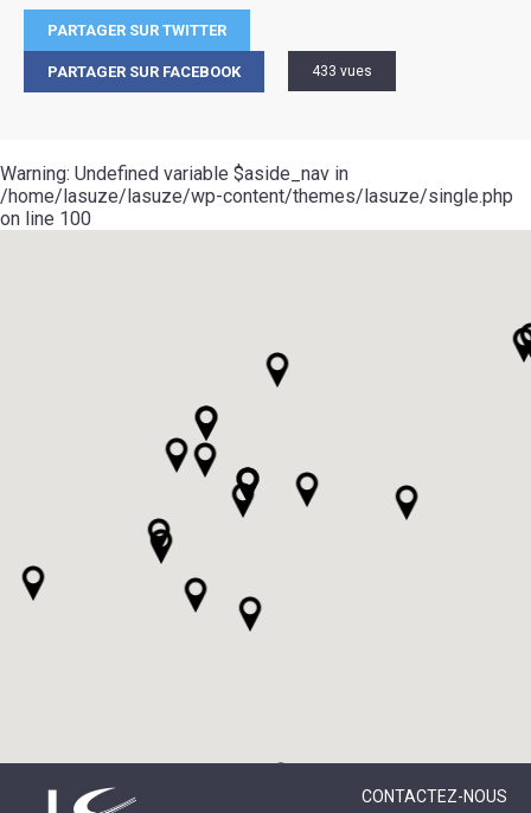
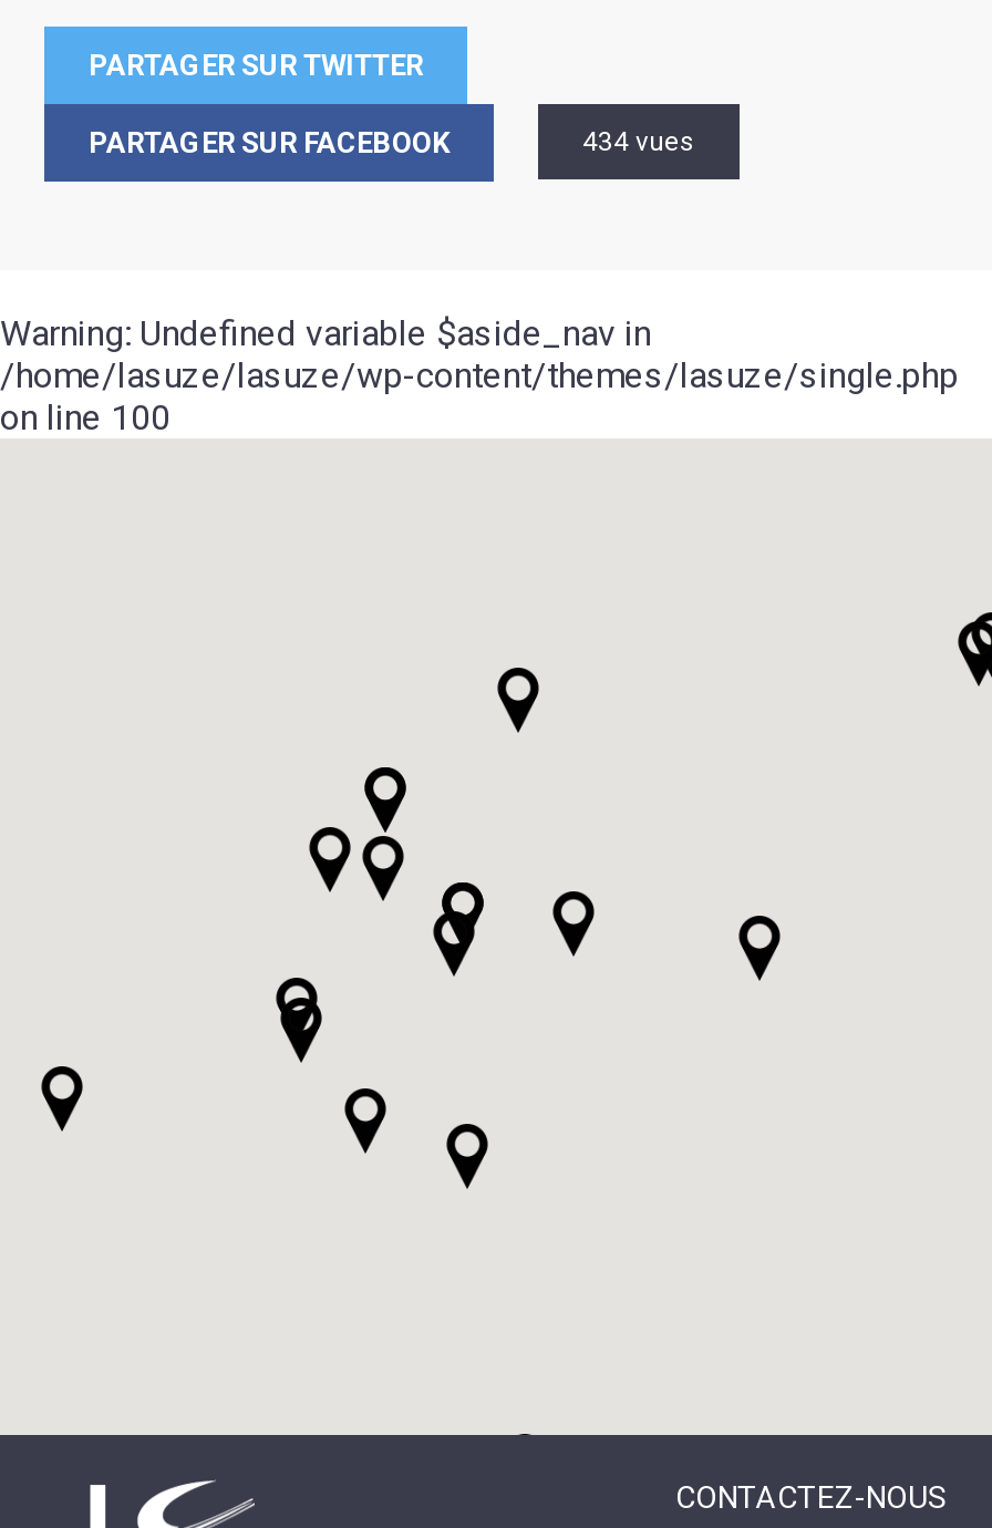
- 433 vues
+ 434 vues
